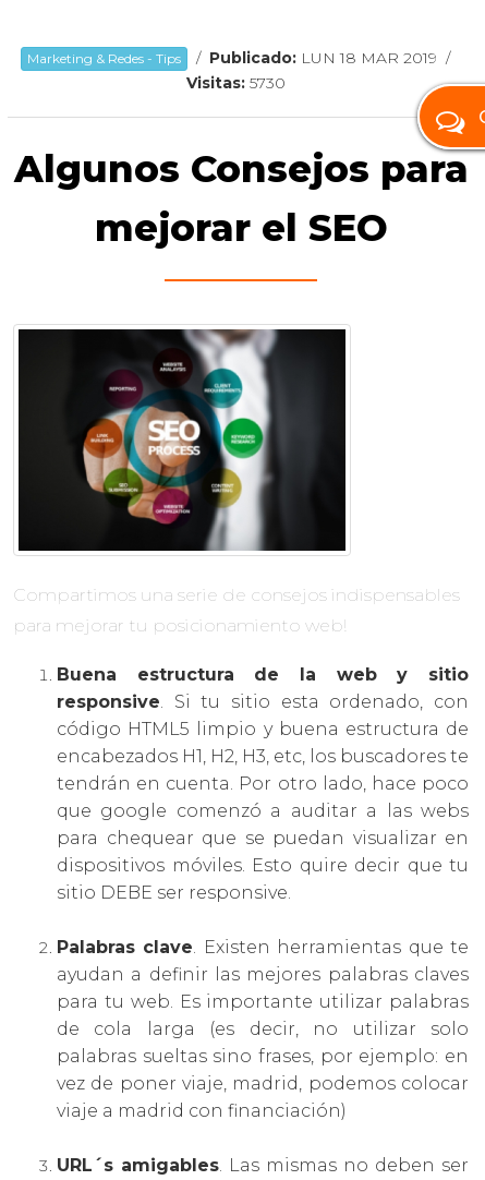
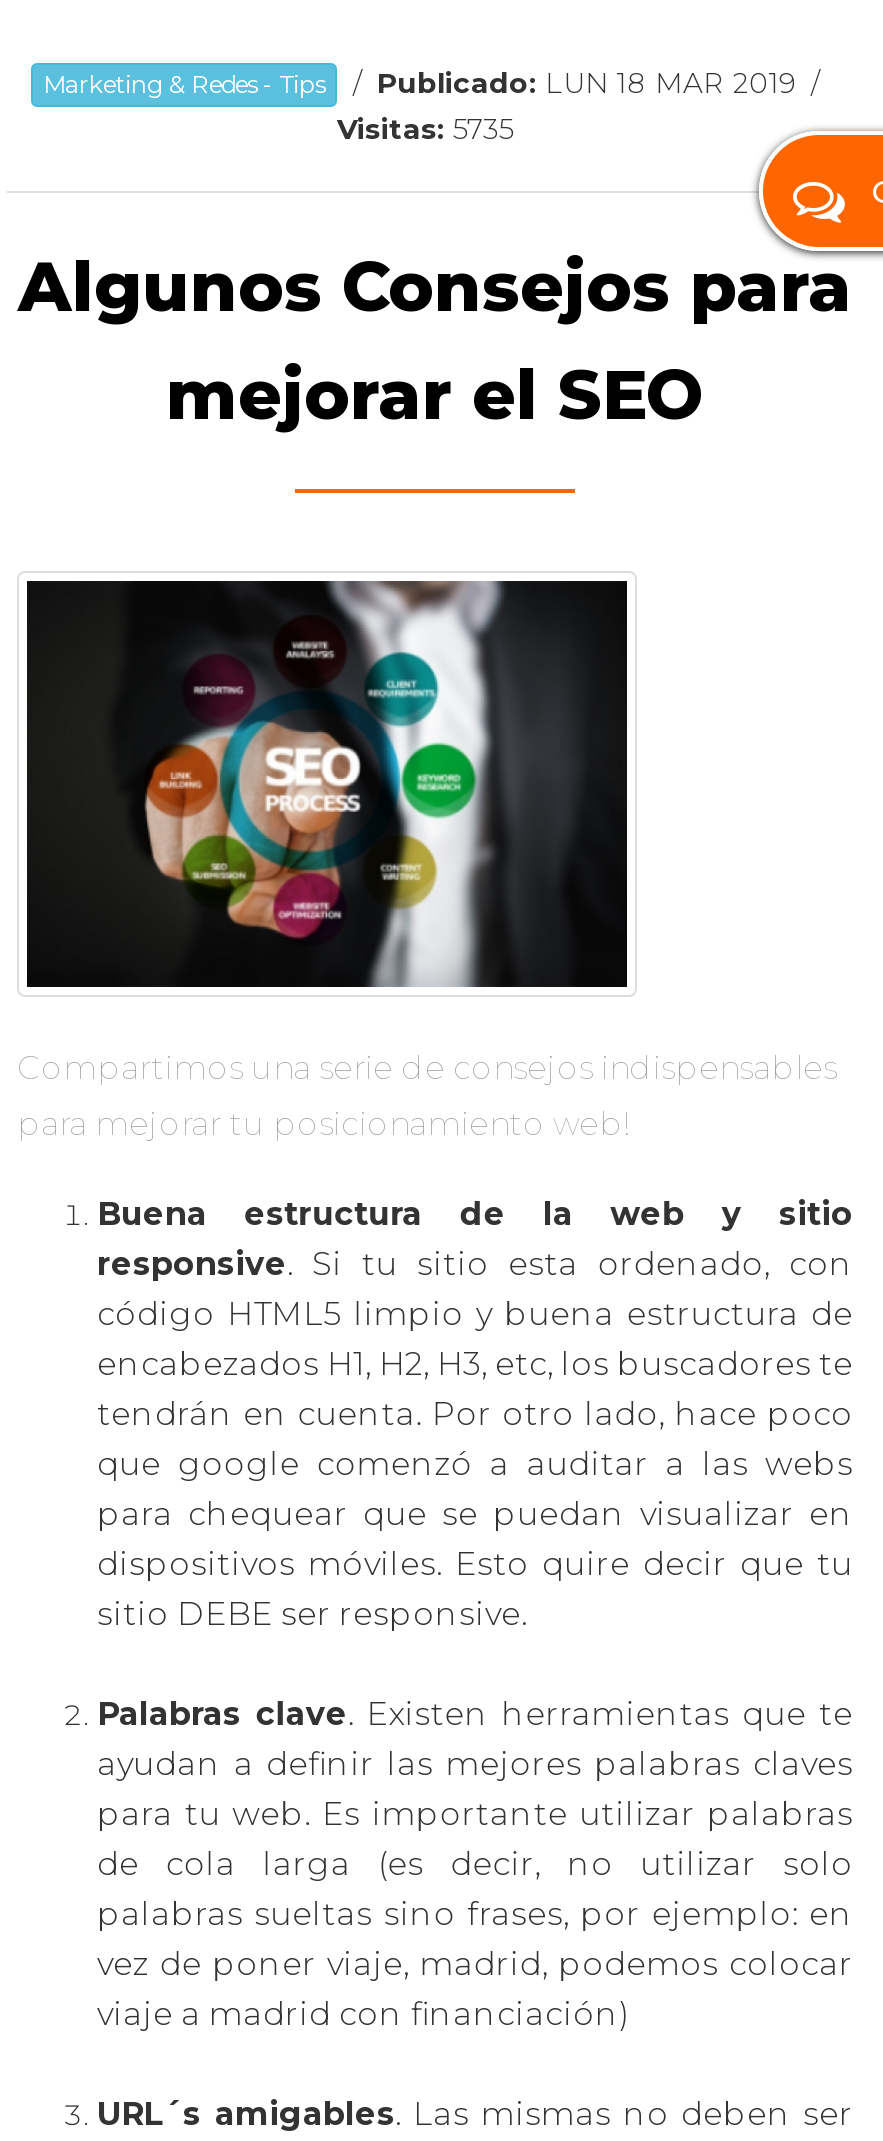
- Visitas: 5730
+ Visitas: 5735
